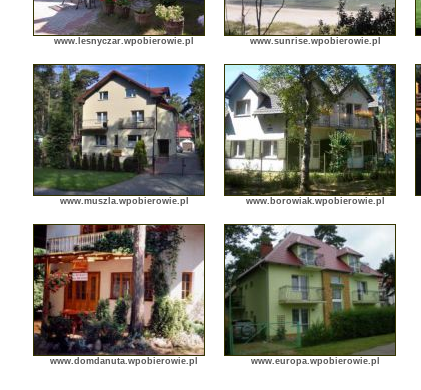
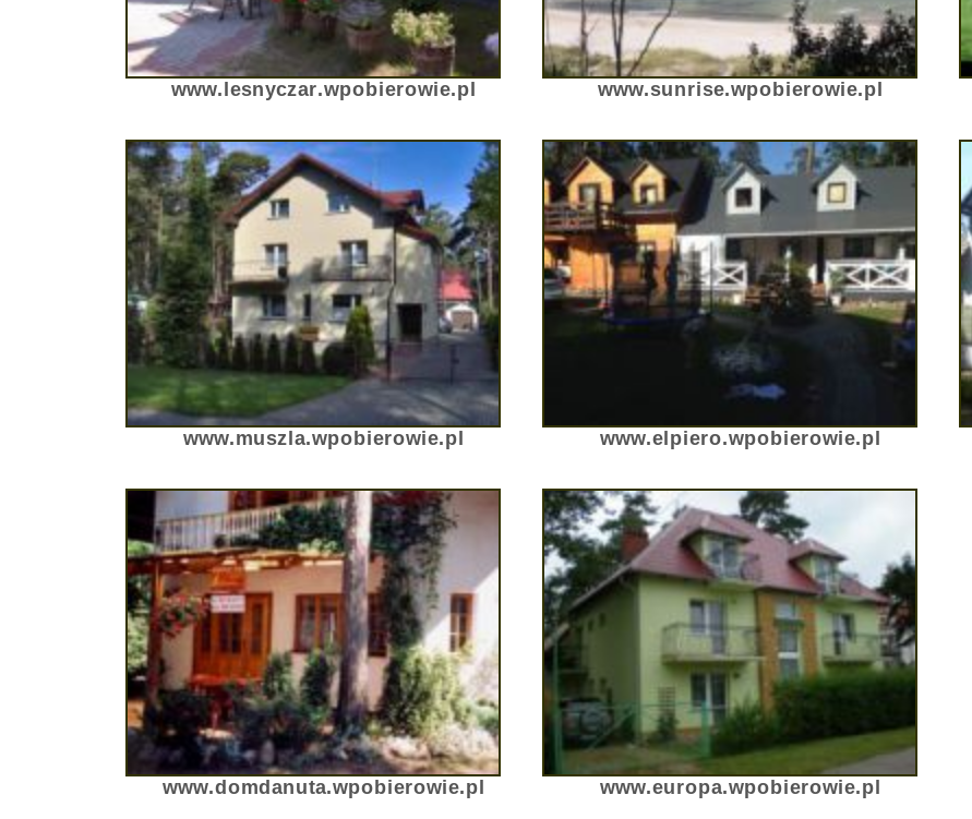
- [image]
- www.borowiak.wpobierowie.pl
+ [image]
+ www.elpiero.wpobierowie.pl
